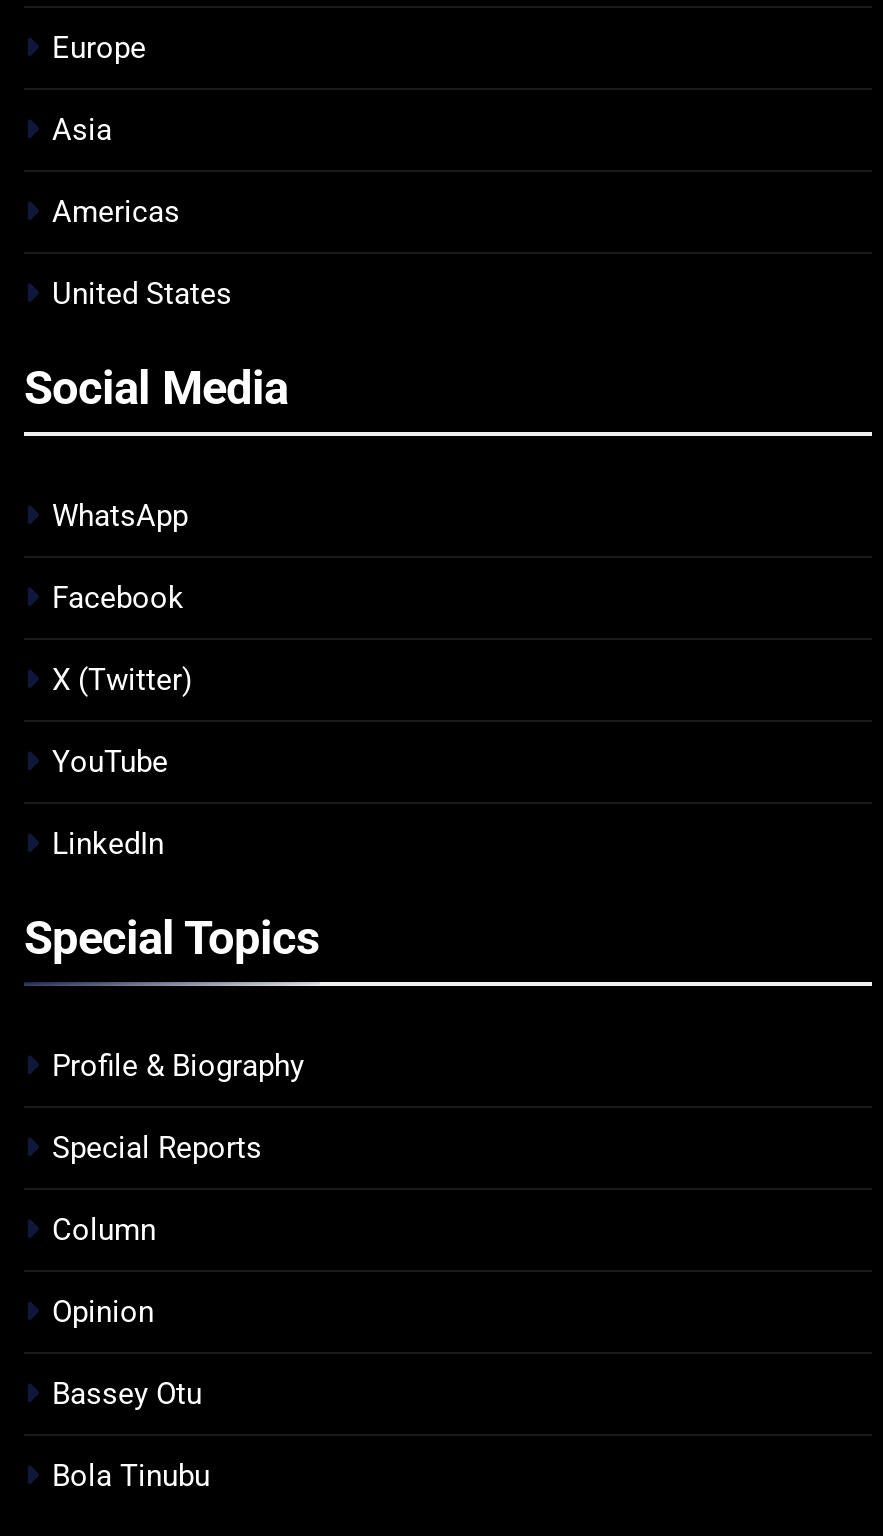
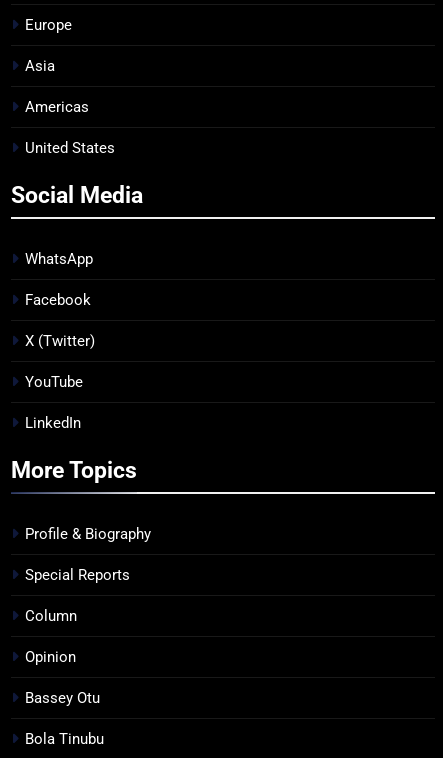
- Special Topics
+ More Topics
